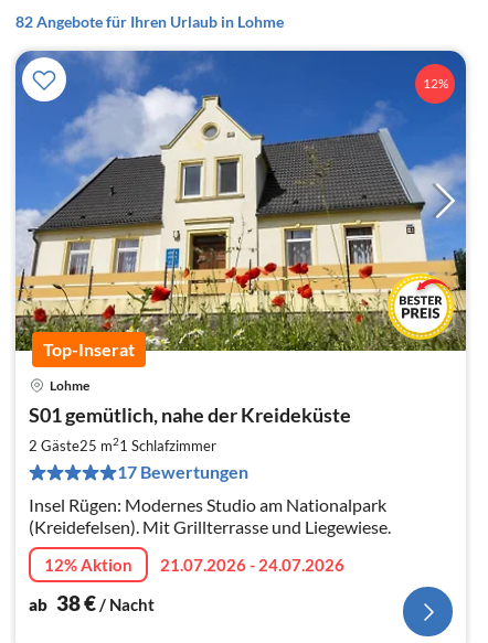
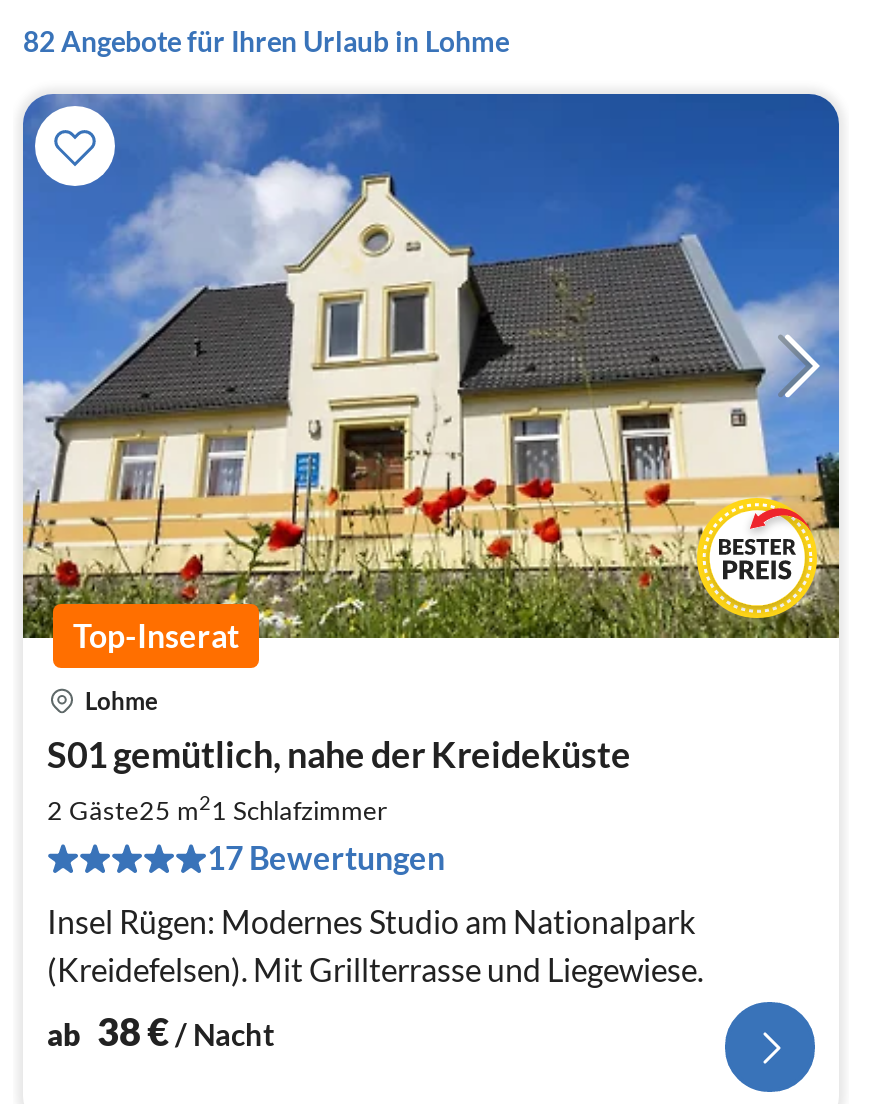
- 12%

- 12% Aktion
- 21.07.2026 - 24.07.2026
